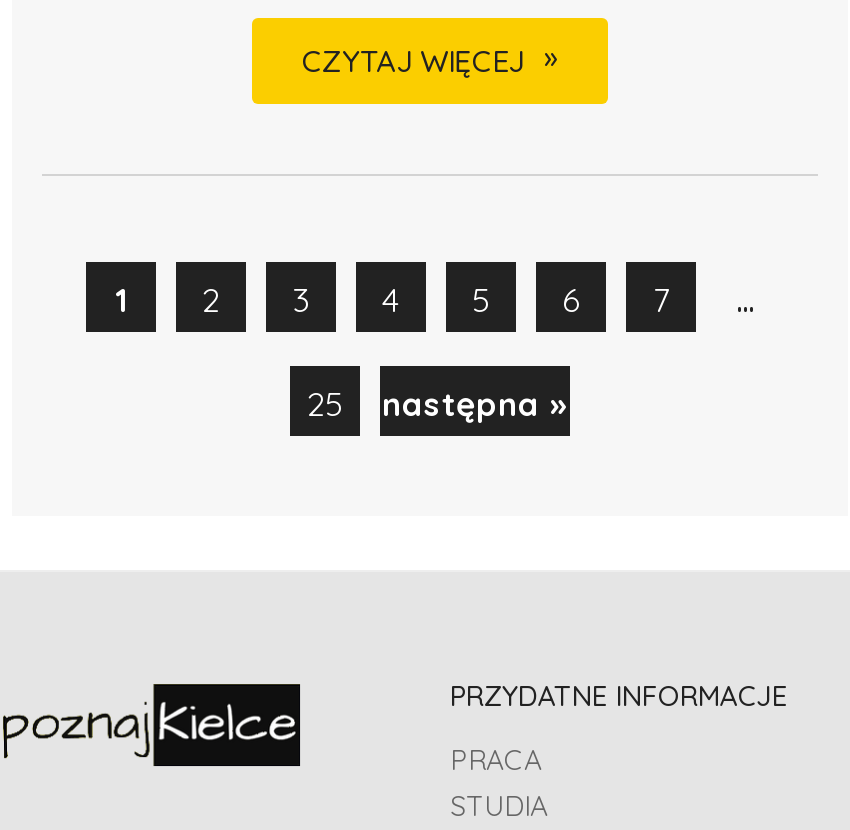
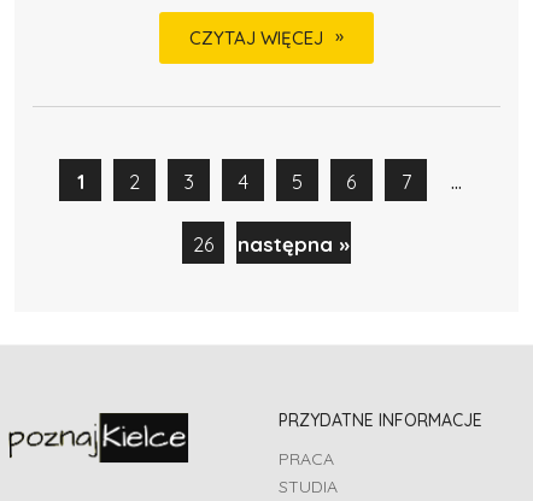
- 25 następna »
+ 26 następna »
